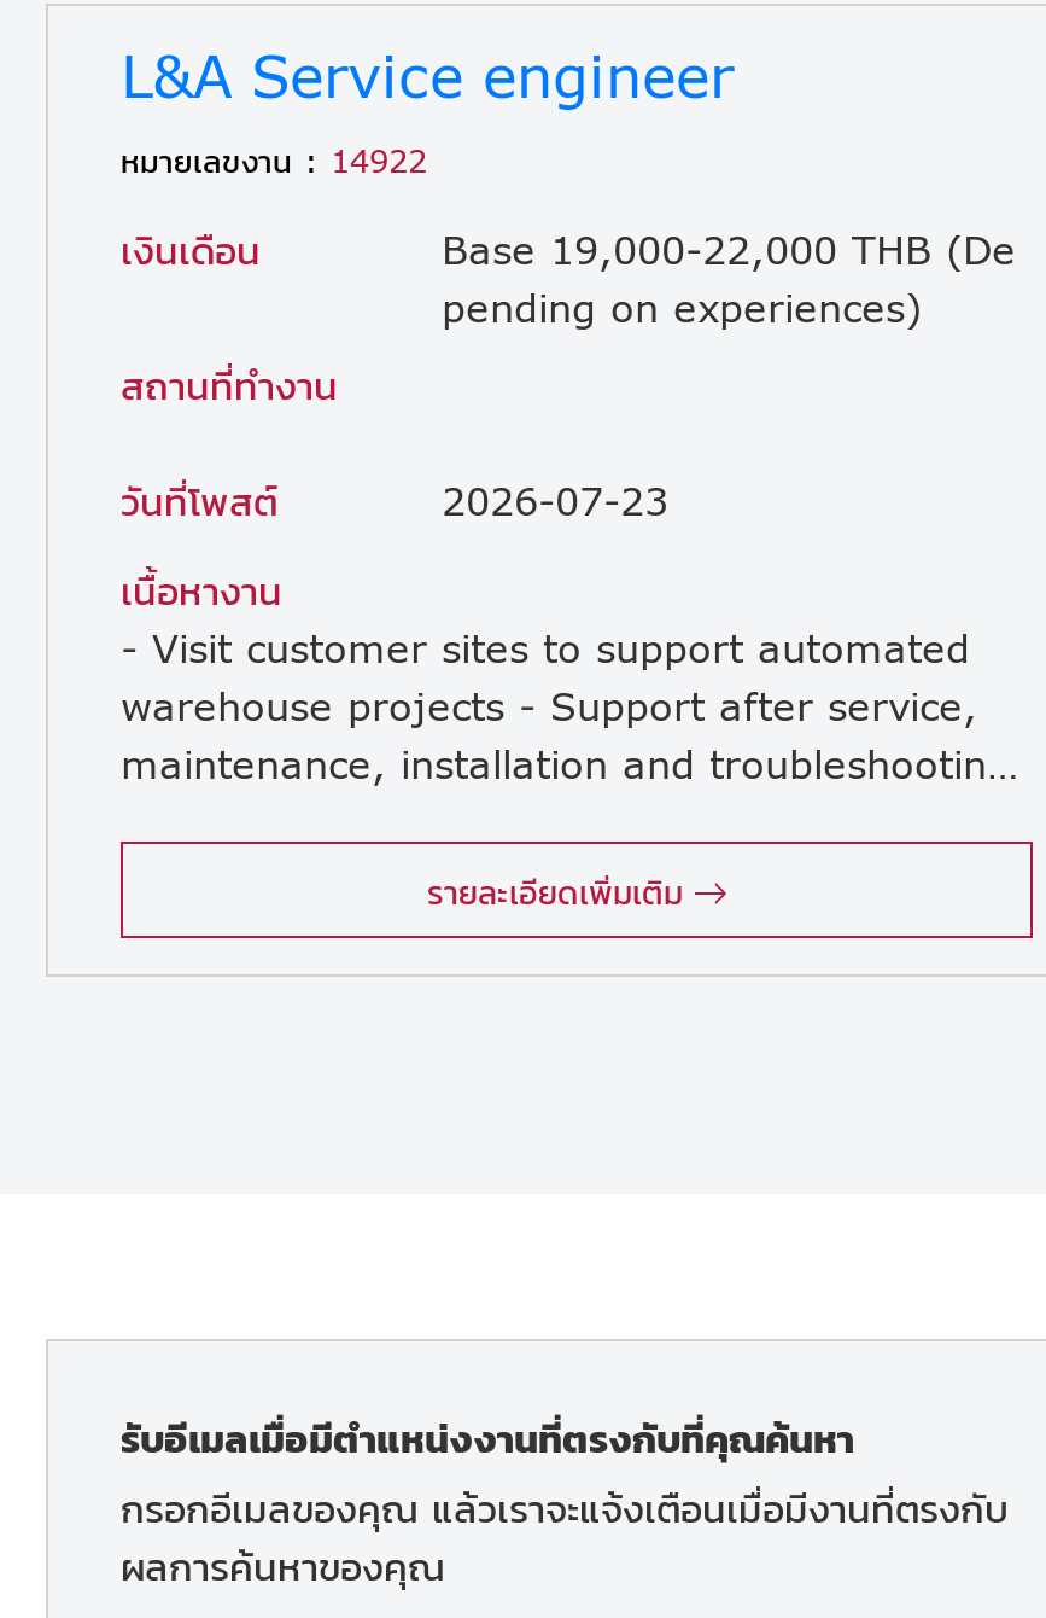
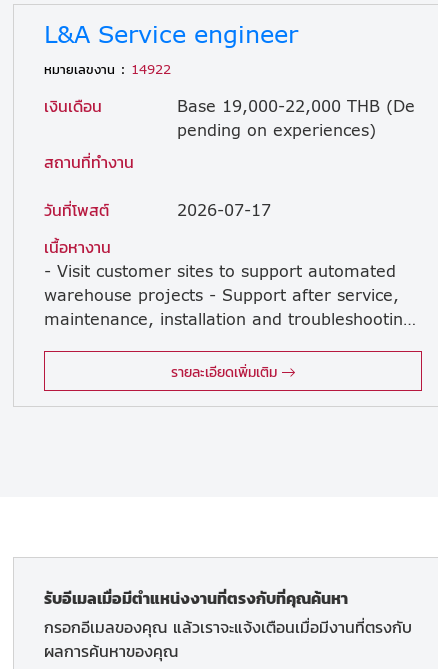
- 2026-07-23
+ 2026-07-17
